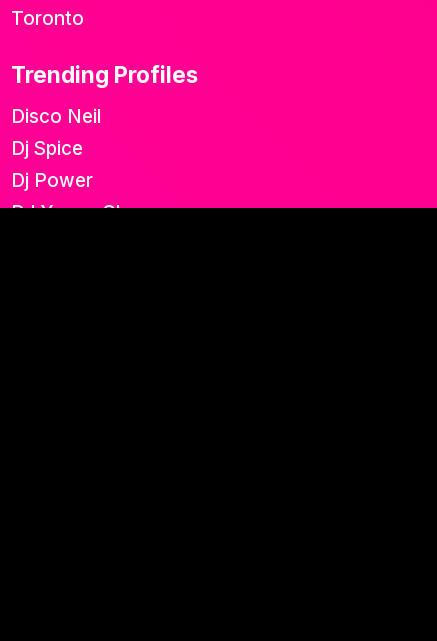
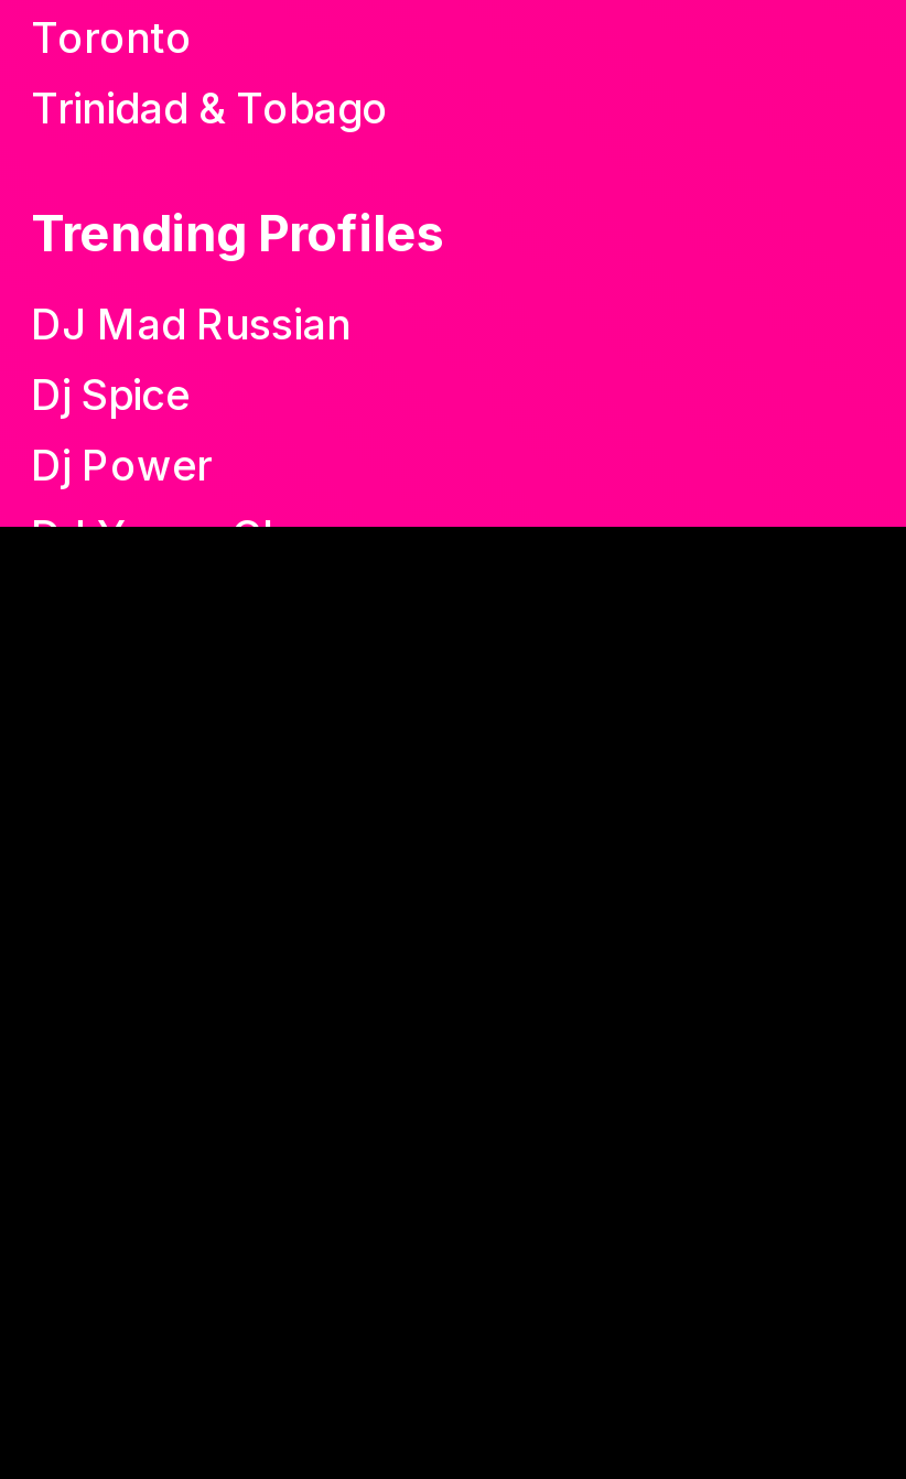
+ Trinidad & Tobago

- Disco Neil
+ DJ Mad Russian
